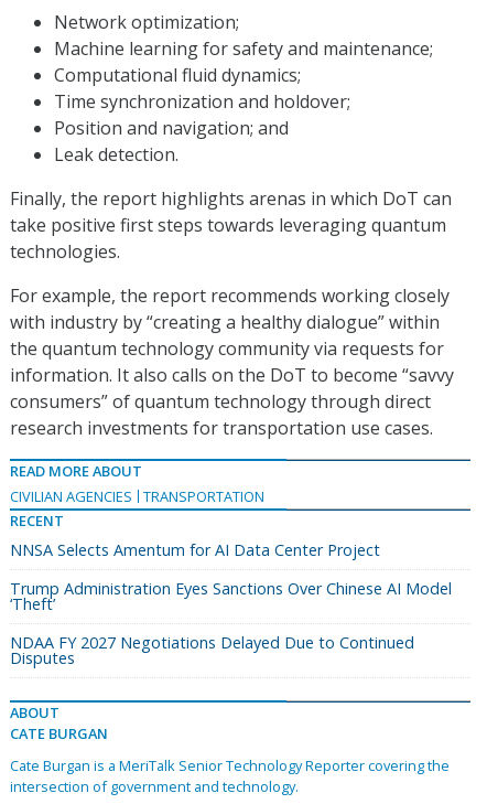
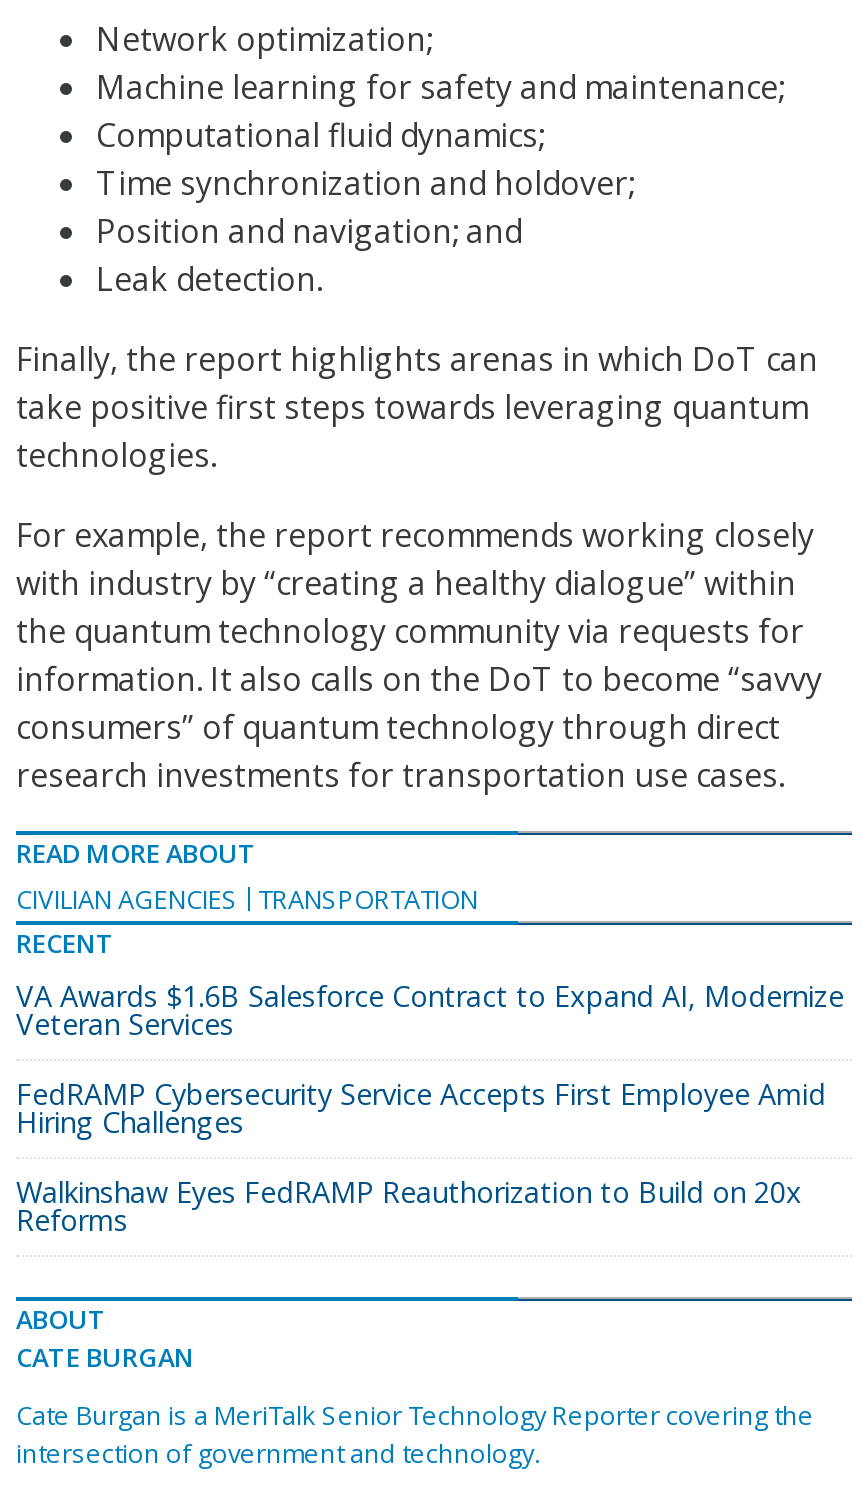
- NNSA Selects Amentum for AI Data Center Project
+ VA Awards $1.6B Salesforce Contract to Expand AI, Modernize
+ Veteran Services

- Trump Administration Eyes Sanctions Over Chinese AI Model
- ‘Theft’
+ FedRAMP Cybersecurity Service Accepts First Employee Amid
+ Hiring Challenges

- NDAA FY 2027 Negotiations Delayed Due to Continued
- Disputes
+ Walkinshaw Eyes FedRAMP Reauthorization to Build on 20x
+ Reforms
